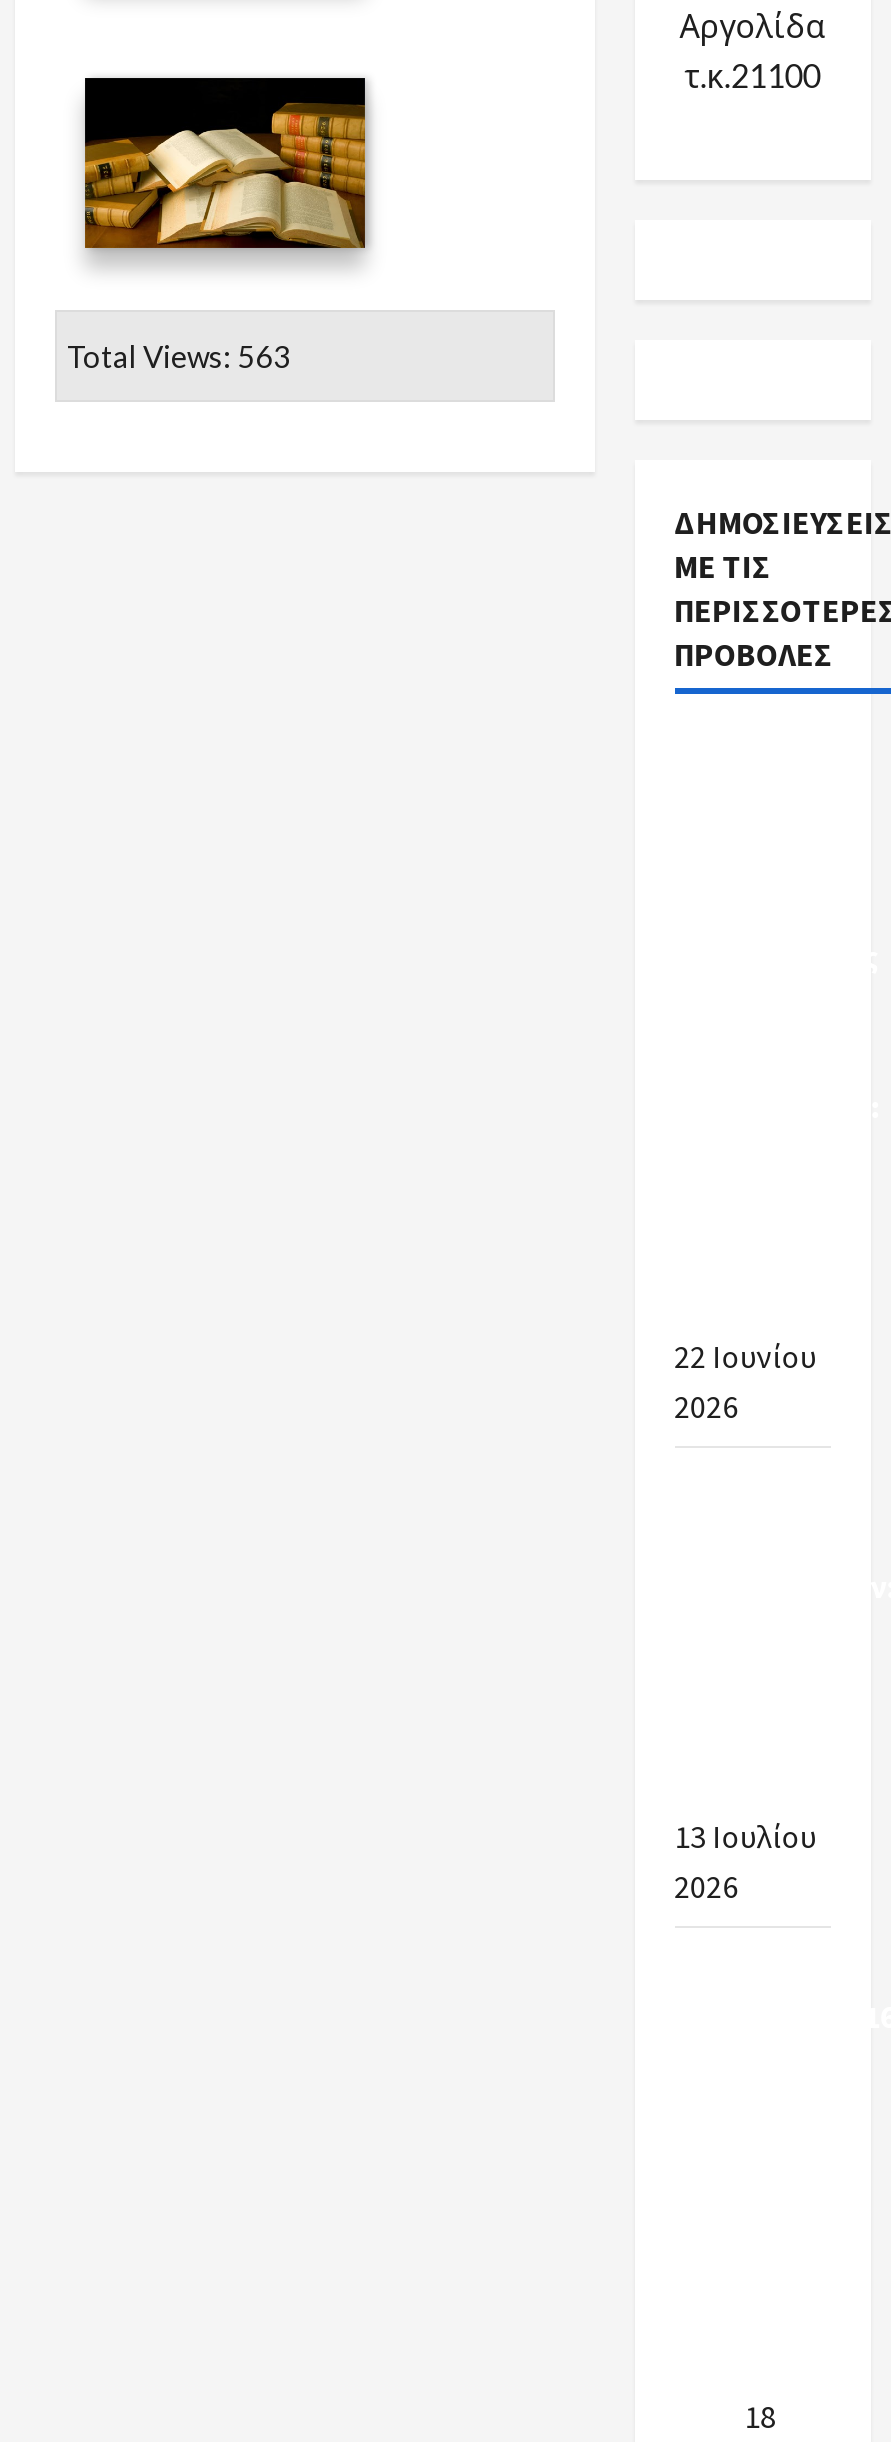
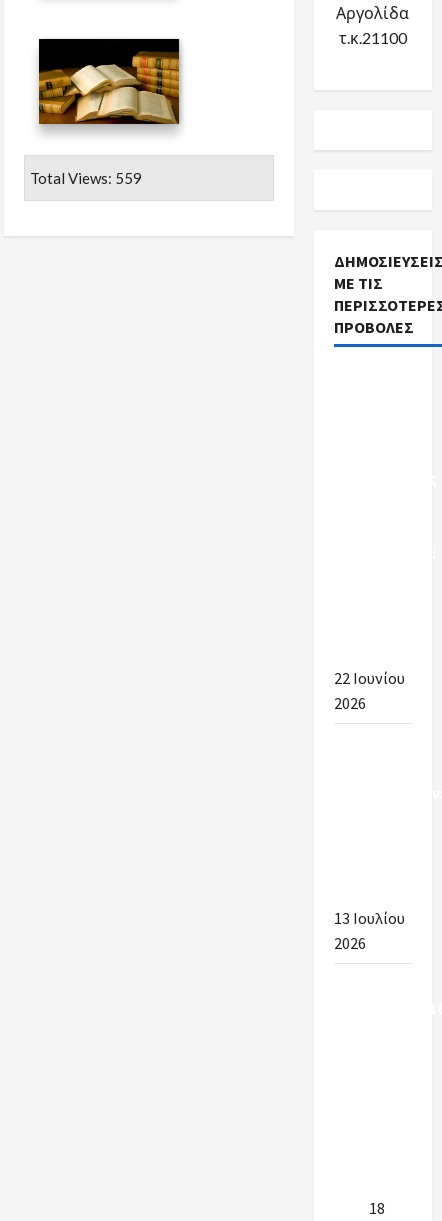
- Total Views: 563
+ Total Views: 559
